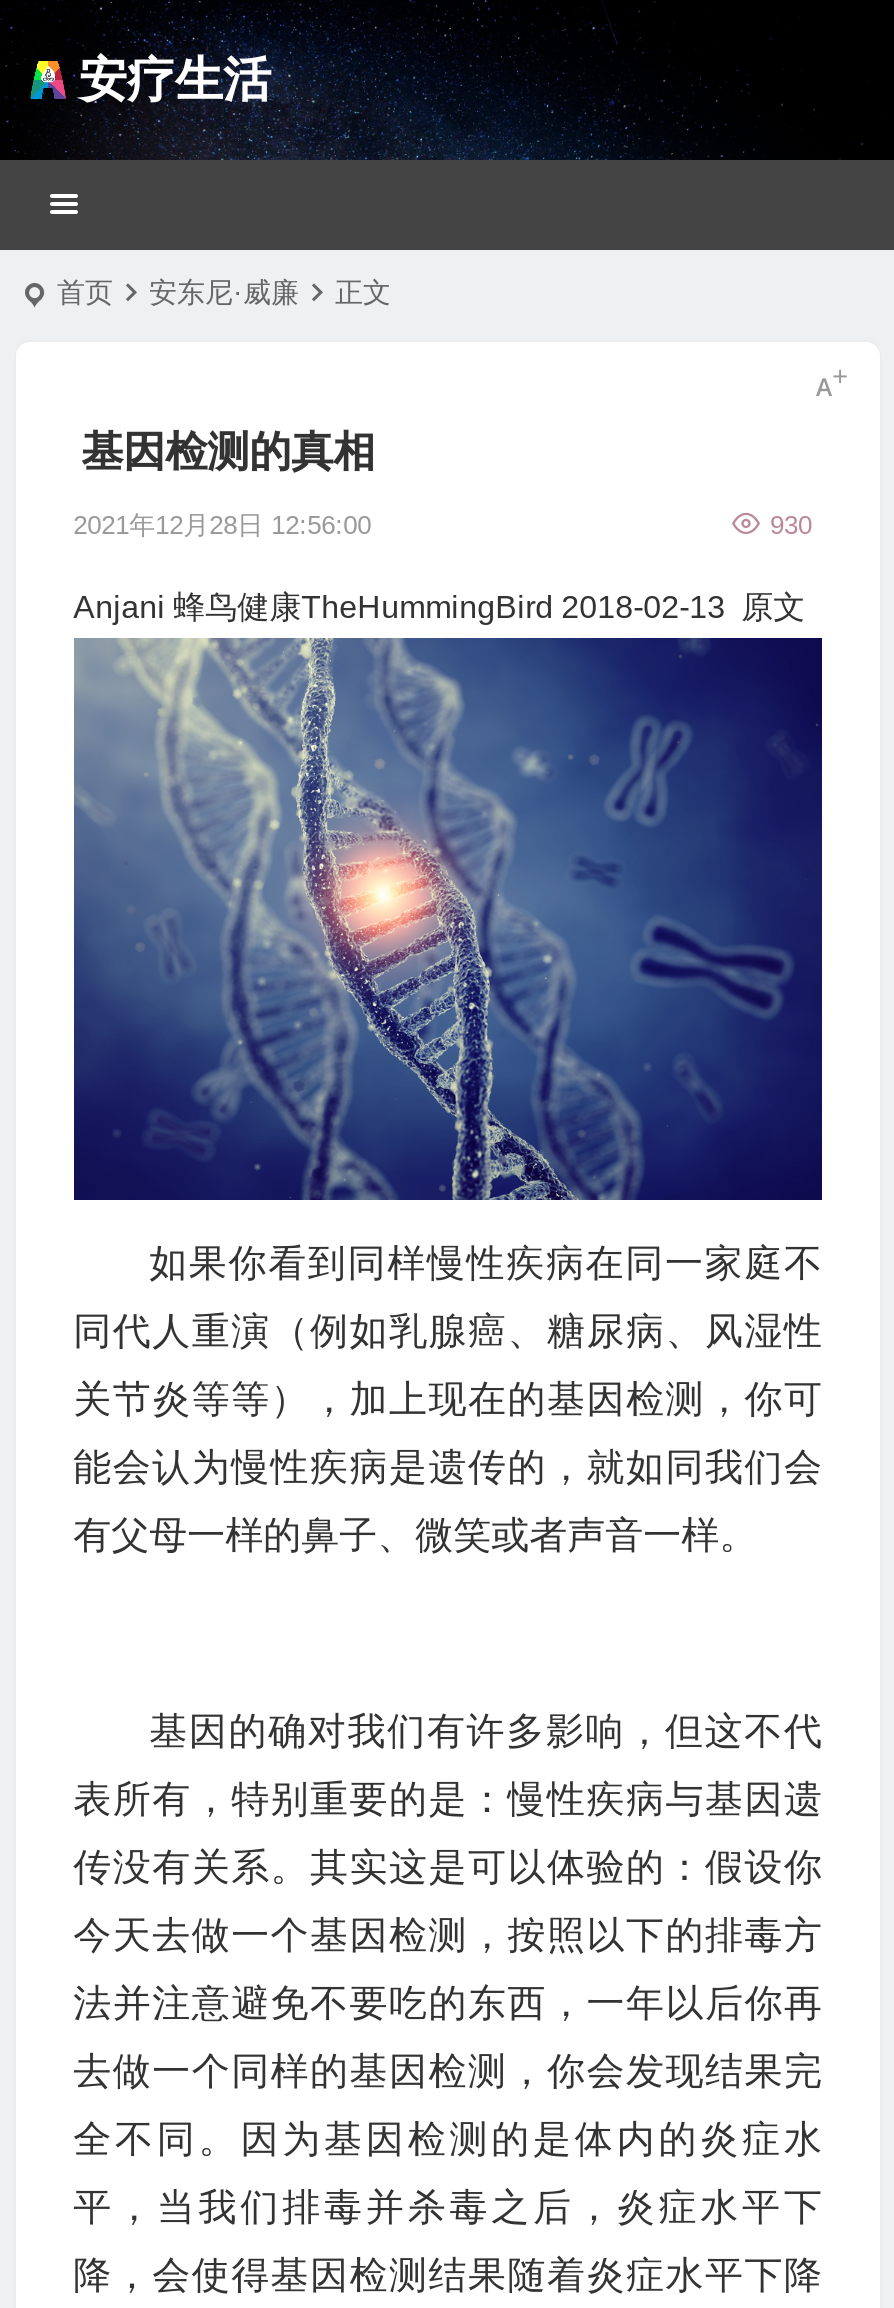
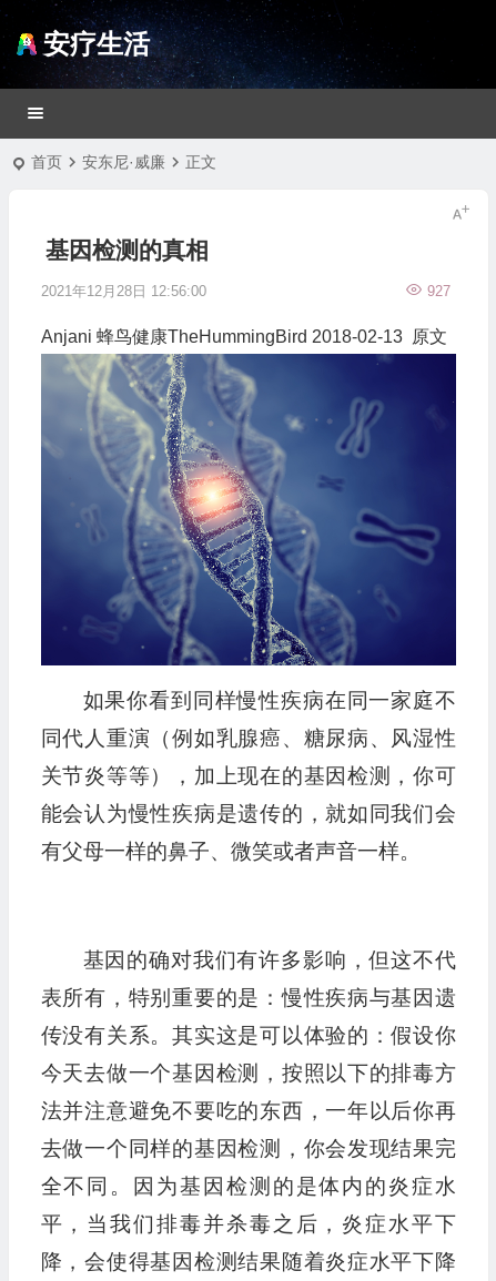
- 930
+ 927
